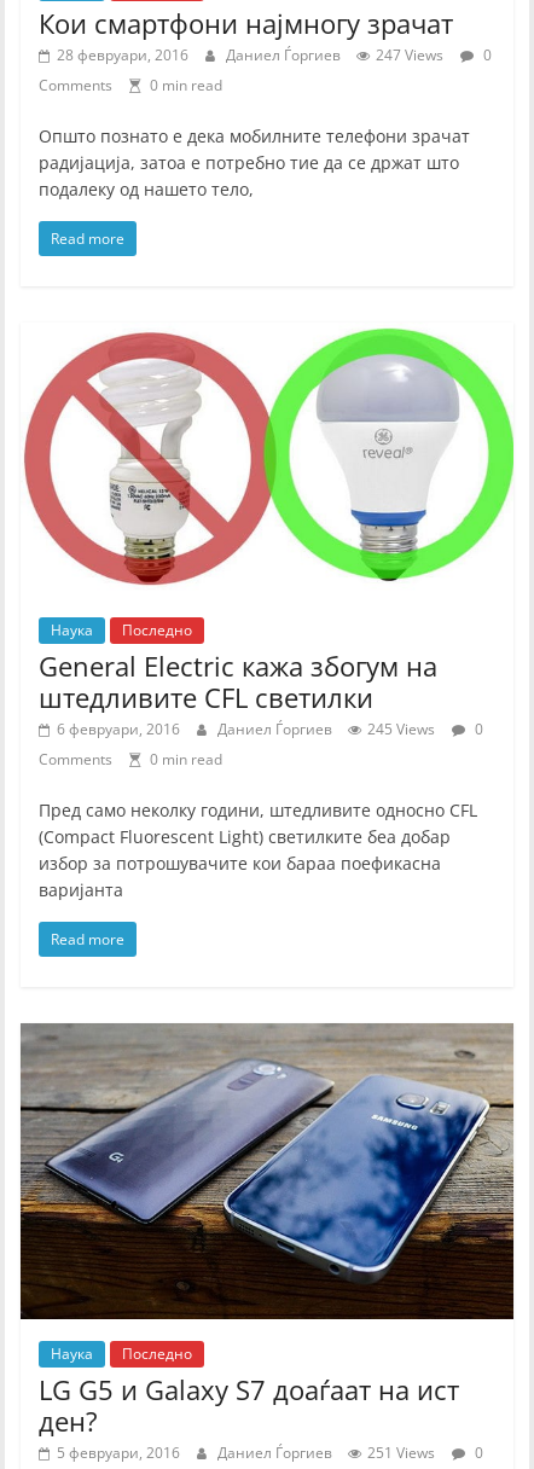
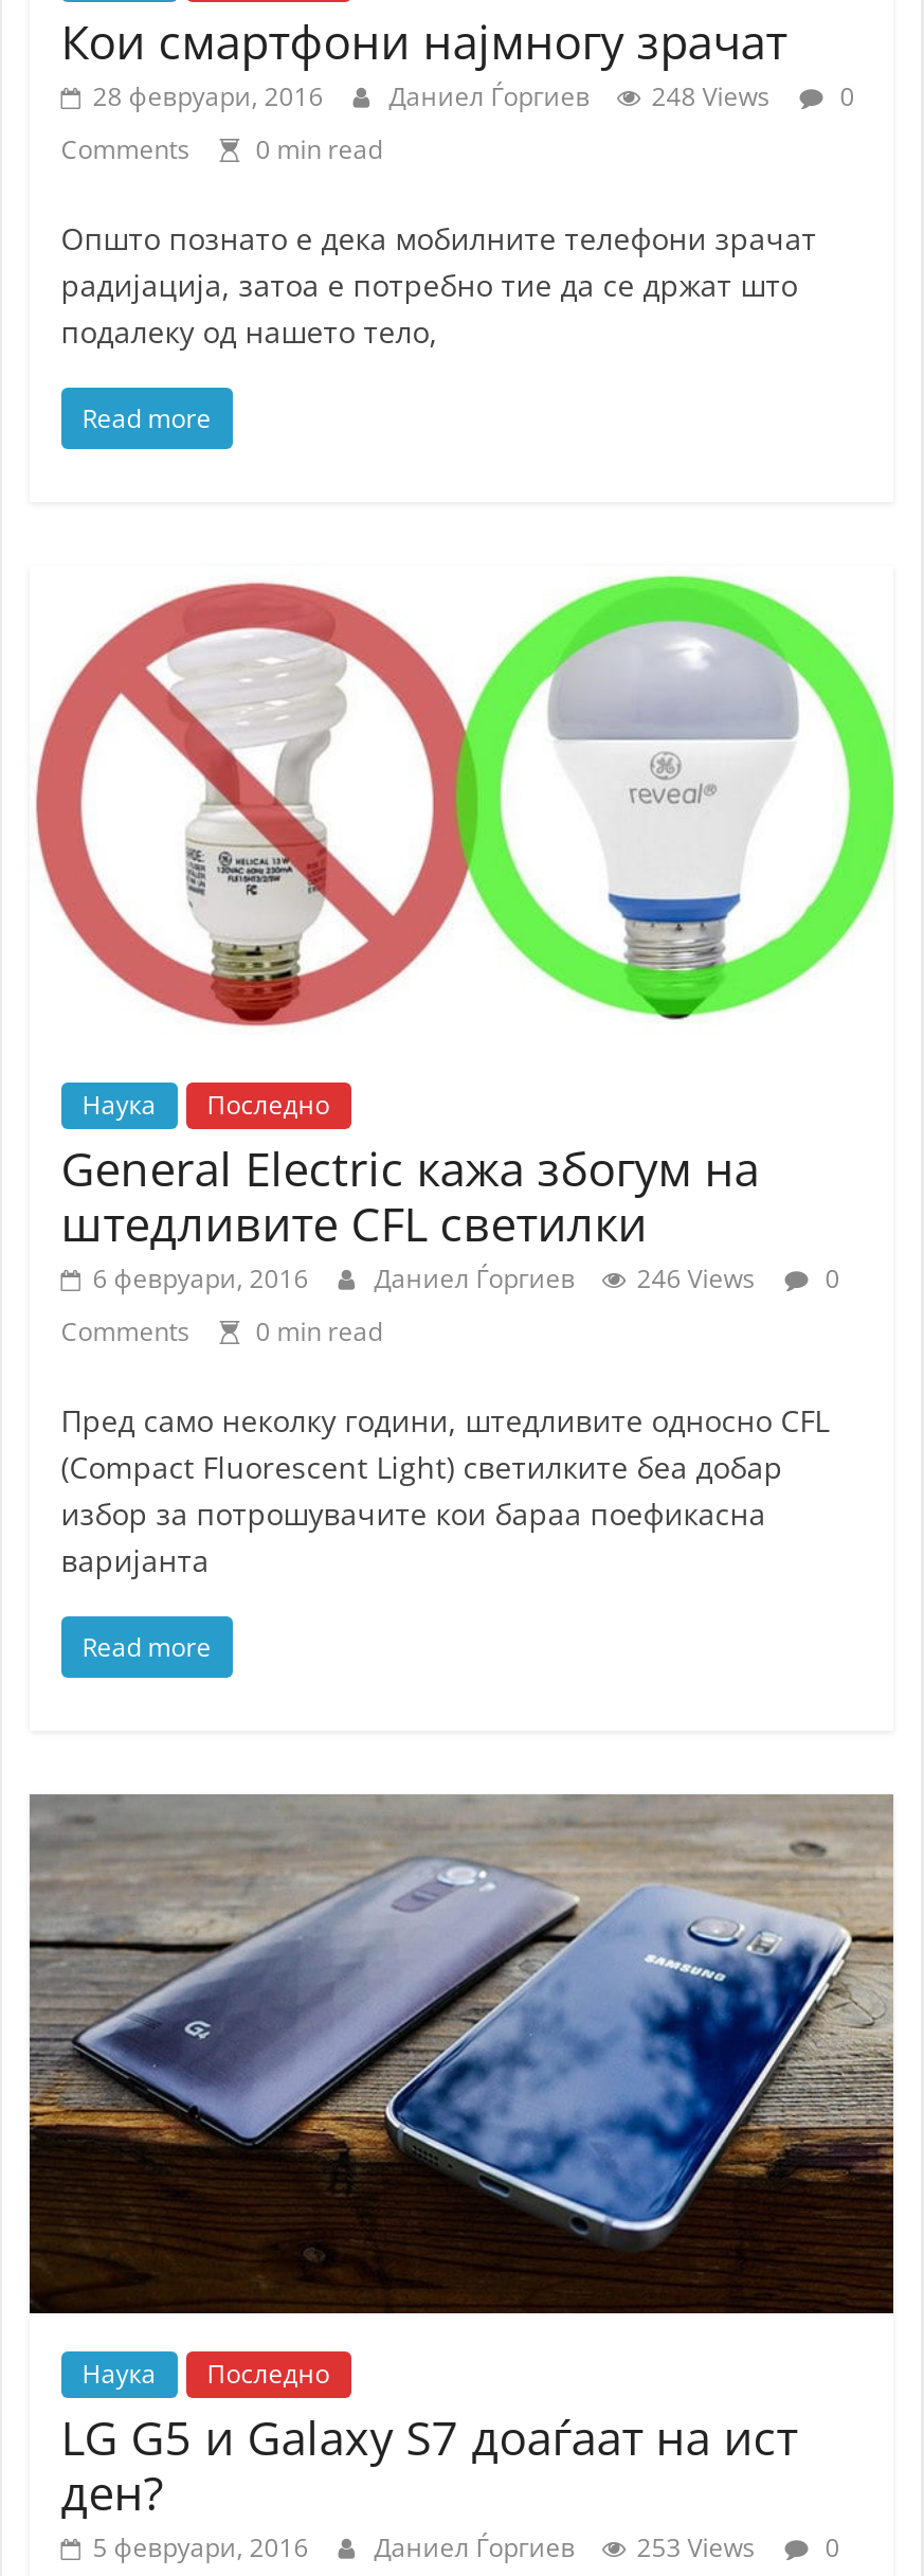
- 28 февруари, 2016 Даниел Ѓоргиев 247 Views 0
+ 28 февруари, 2016 Даниел Ѓоргиев 248 Views 0

- 6 февруари, 2016 Даниел Ѓоргиев 245 Views 0
+ 6 февруари, 2016 Даниел Ѓоргиев 246 Views 0

- 5 февруари, 2016 Даниел Ѓоргиев 251 Views 0
+ 5 февруари, 2016 Даниел Ѓоргиев 253 Views 0
